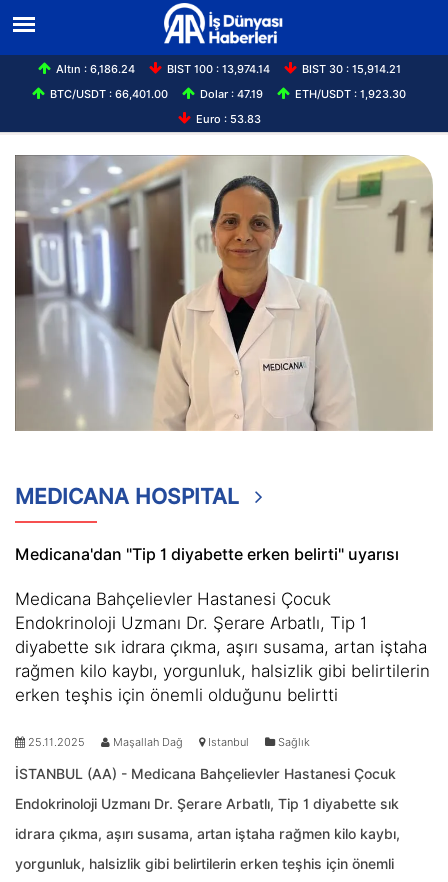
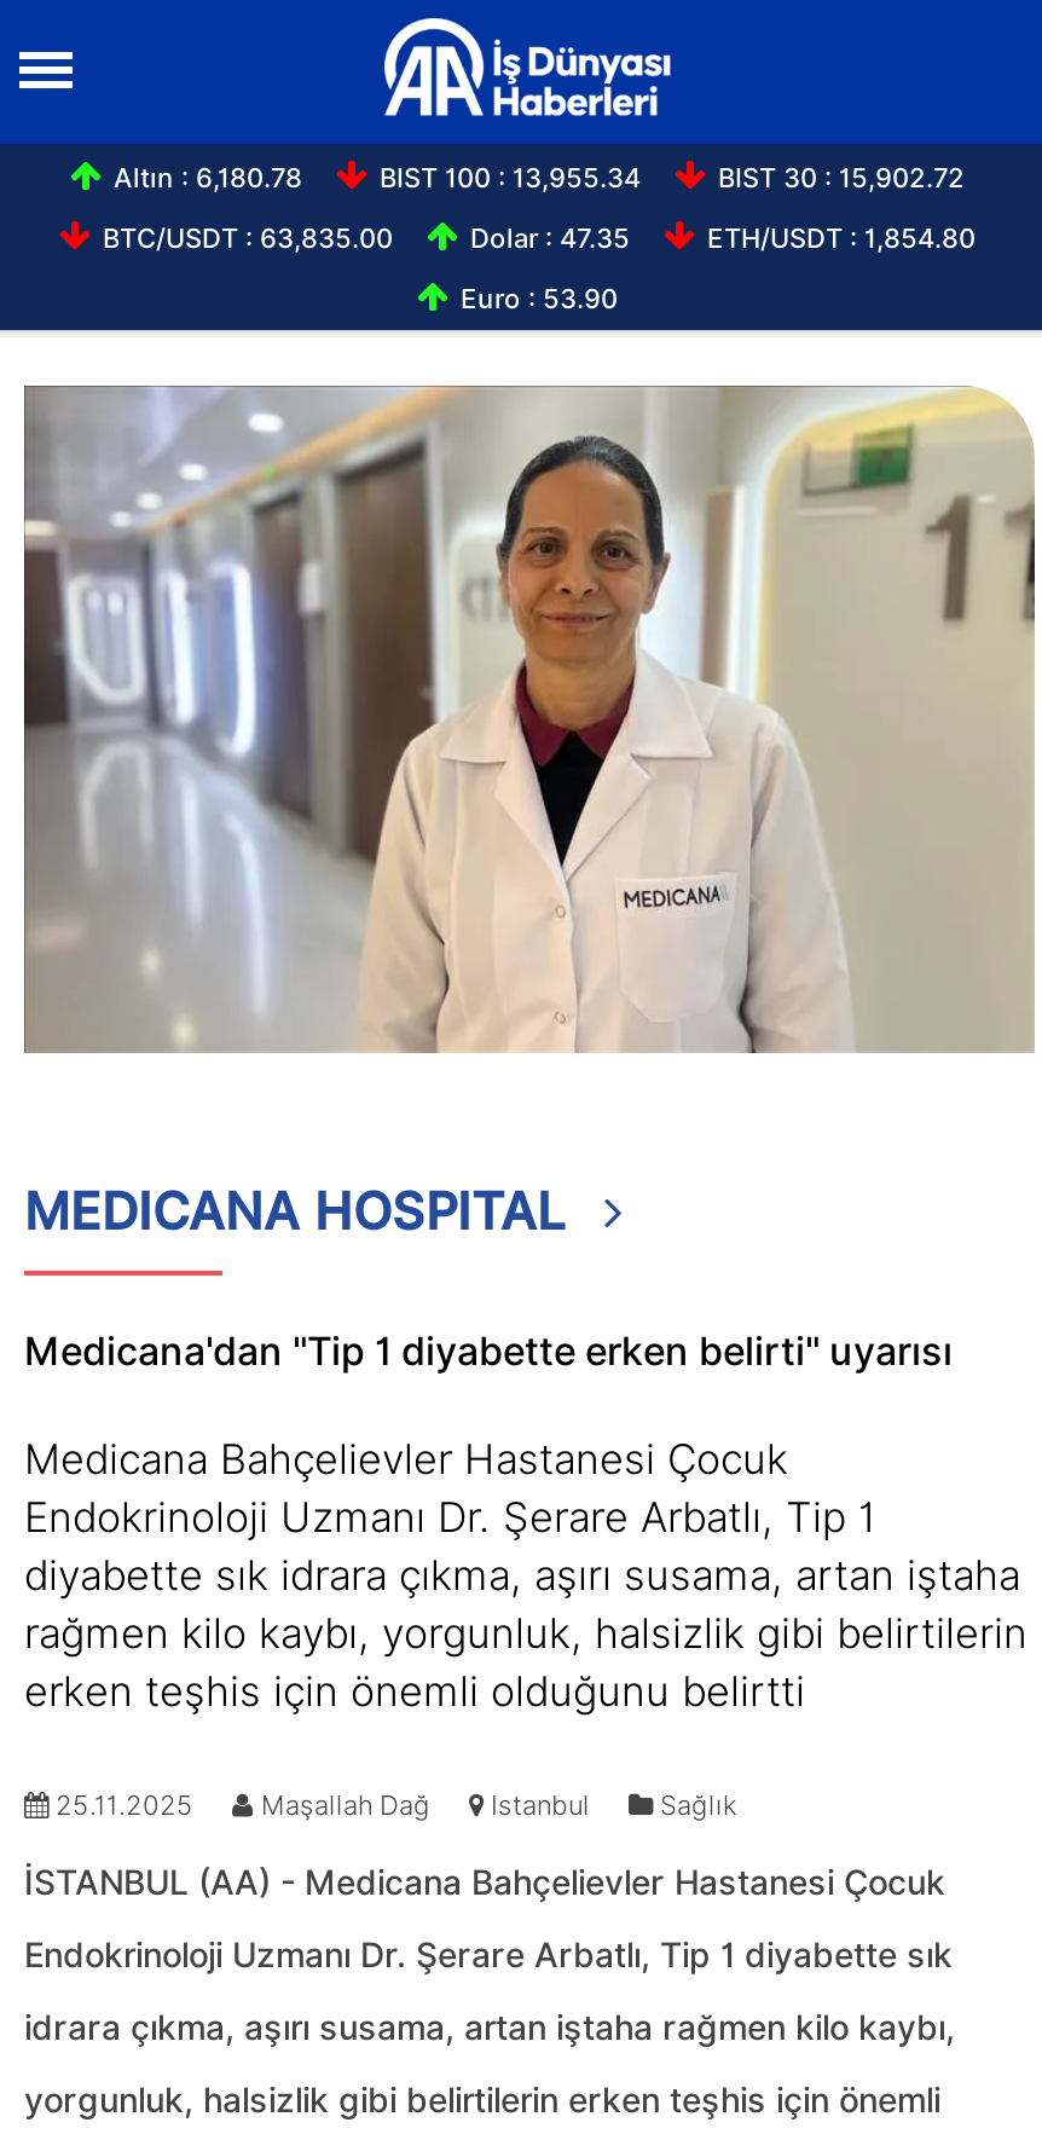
- Altın : 6,186.24
+ Altın : 6,180.78

- BIST 100 : 13,974.14
+ BIST 100 : 13,955.34

- BIST 30 : 15,914.21
+ BIST 30 : 15,902.72

- BTC/USDT : 66,401.00
+ BTC/USDT : 63,835.00

- Dolar : 47.19
+ Dolar : 47.35

- ETH/USDT : 1,923.30
+ ETH/USDT : 1,854.80

- Euro : 53.83
+ Euro : 53.90
